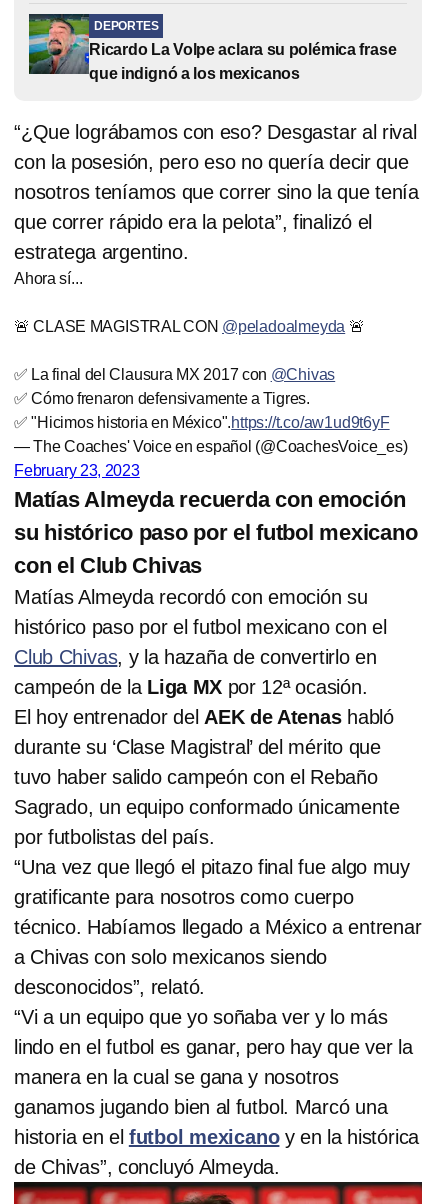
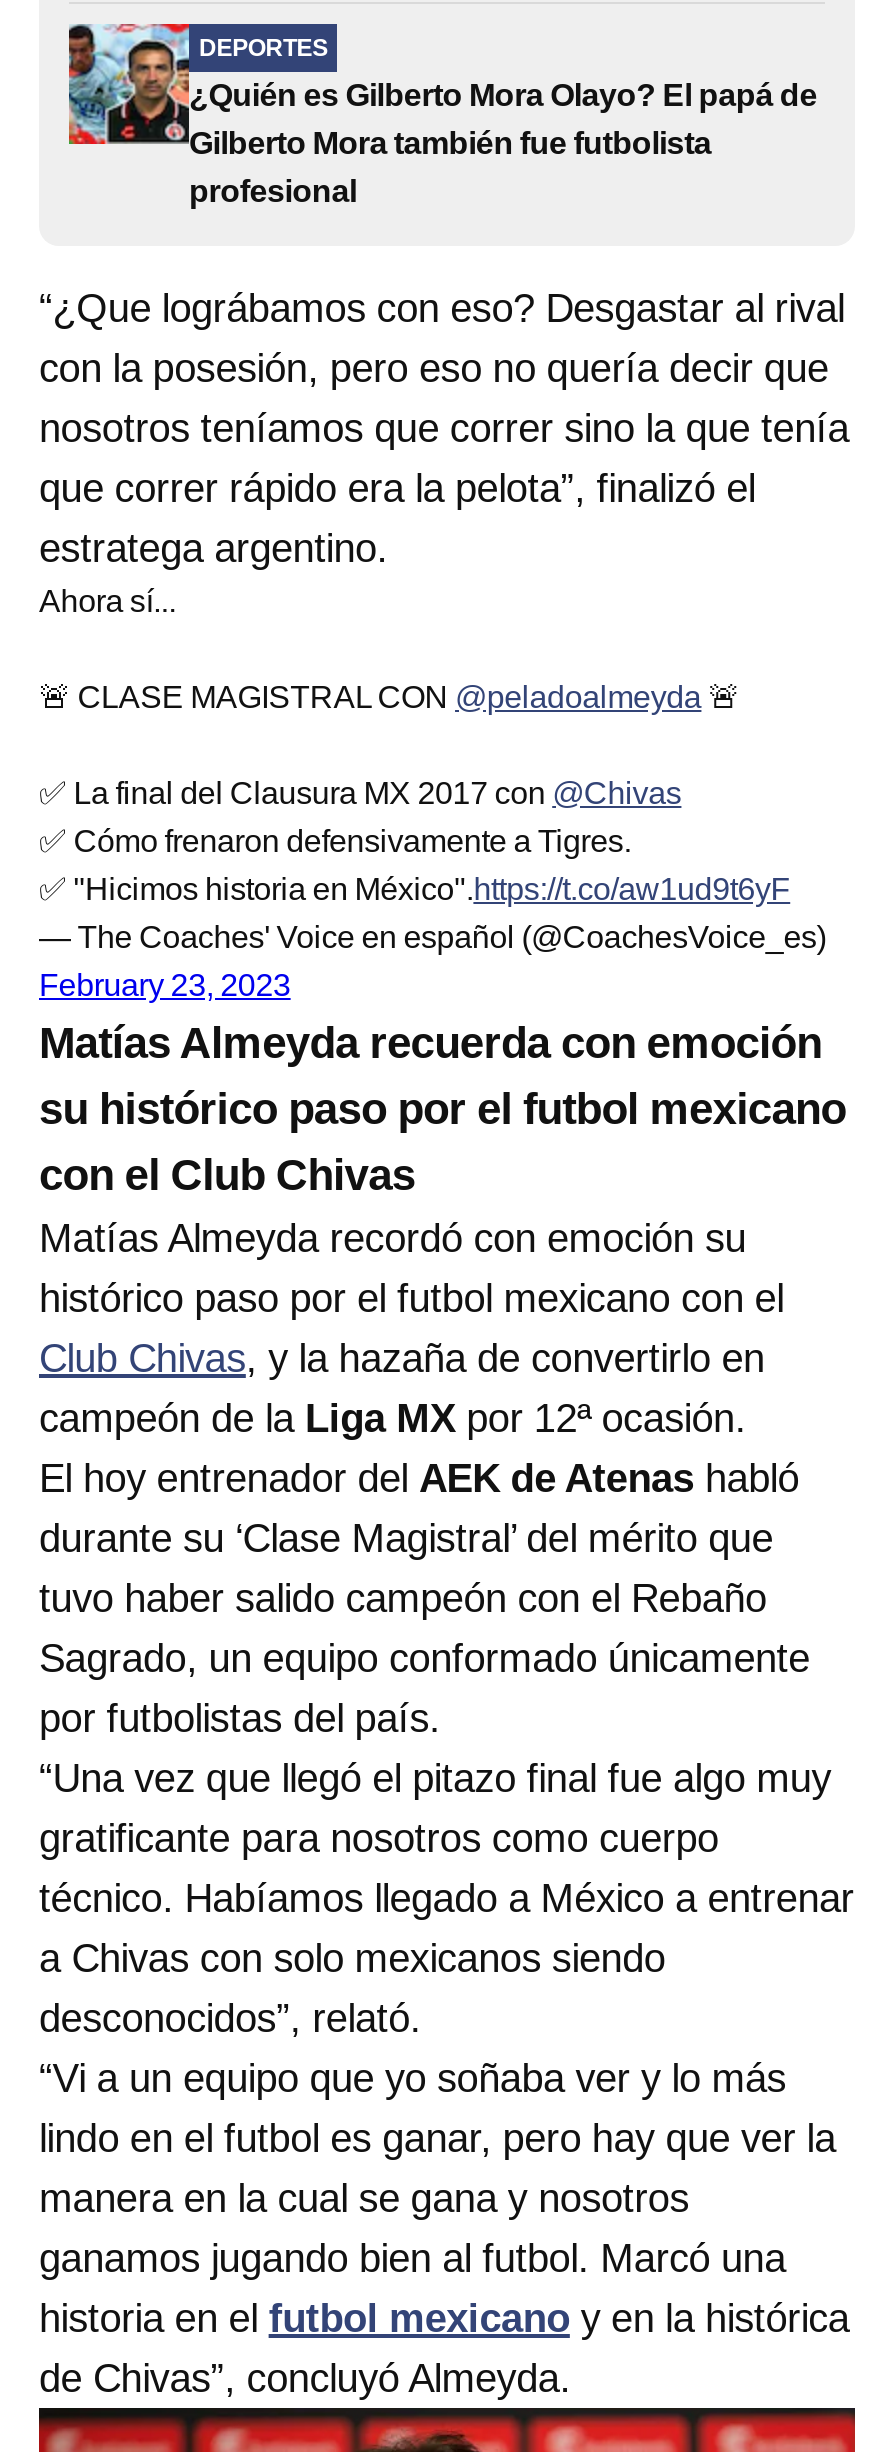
- [image]
- Ricardo La Volpe aclara su polémica frase
- que indignó a los mexicanos
+ [image]
+ ¿Quién es Gilberto Mora Olayo? El papá de
+ Gilberto Mora también fue futbolista
+ profesional
